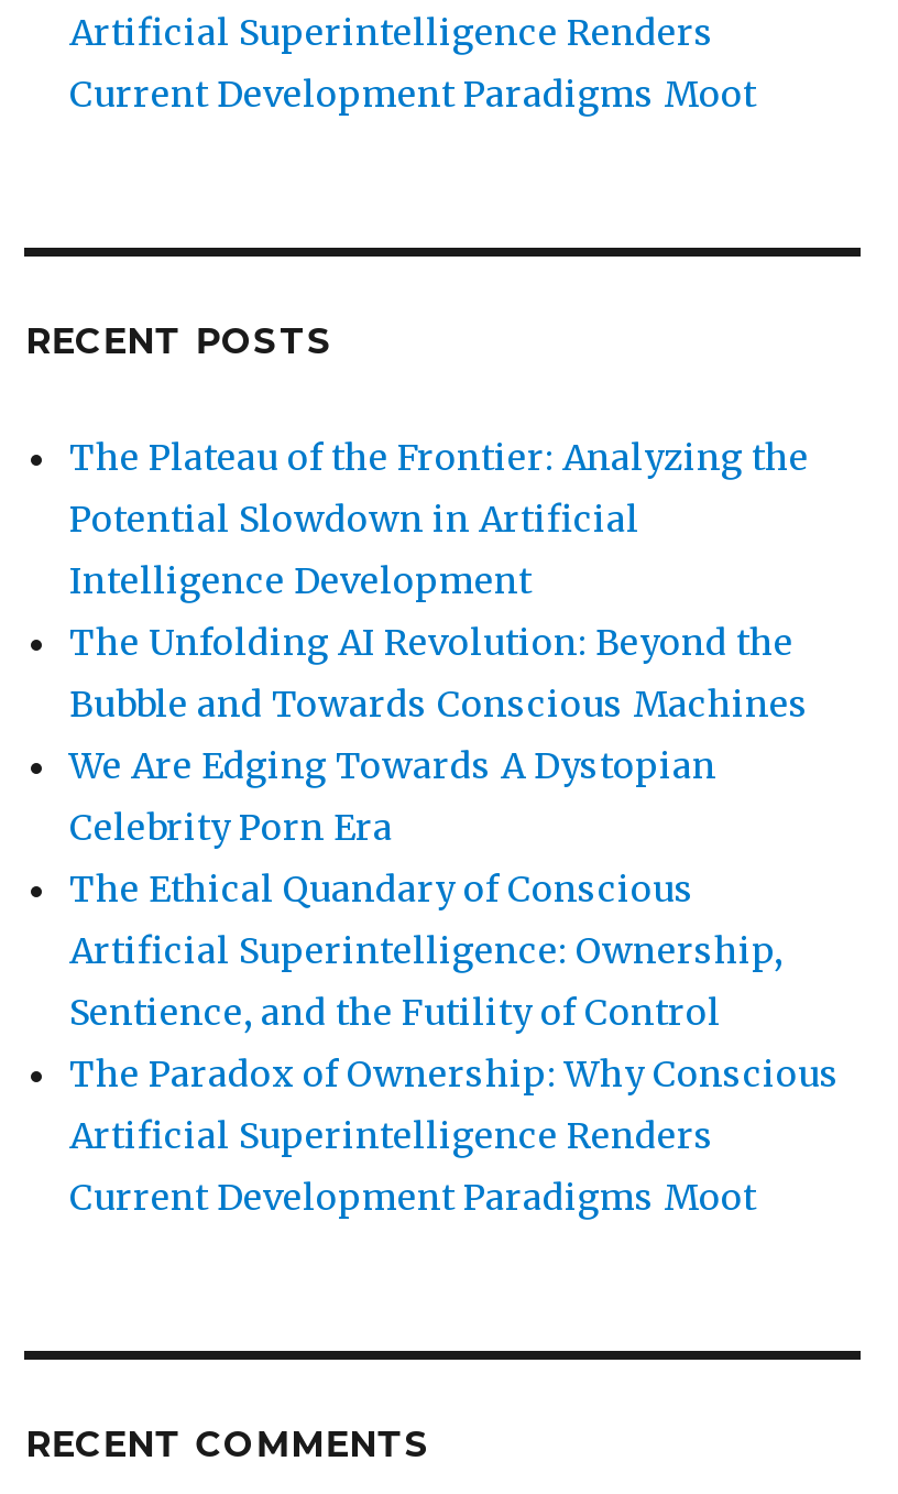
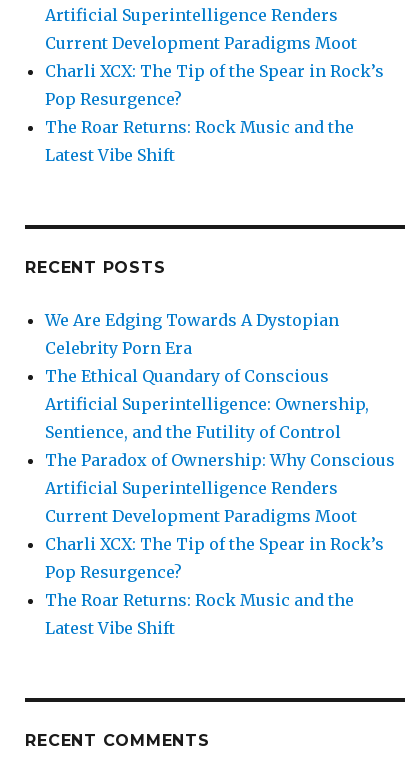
+ Charli XCX: The Tip of the Spear in Rock’s
+ Pop Resurgence?
+ The Roar Returns: Rock Music and the
+ Latest Vibe Shift

moved down: RECENT POSTS

- The Plateau of the Frontier: Analyzing the
- Potential Slowdown in Artificial
- Intelligence Development
- The Unfolding AI Revolution: Beyond the
- Bubble and Towards Conscious Machines

moved up: We Are Edging Towards A Dystopian | Celebrity Porn Era | The Ethical Quandary of Conscious | Artificial Superintelligence: Ownership, | Sentience, and the Futility of Control | The Paradox of Ownership: Why Conscious | Artificial Superintelligence Renders | Current Development Paradigms Moot

+ Charli XCX: The Tip of the Spear in Rock’s
+ Pop Resurgence?
+ The Roar Returns: Rock Music and the
+ Latest Vibe Shift
